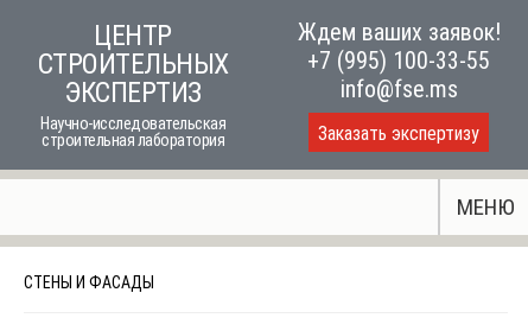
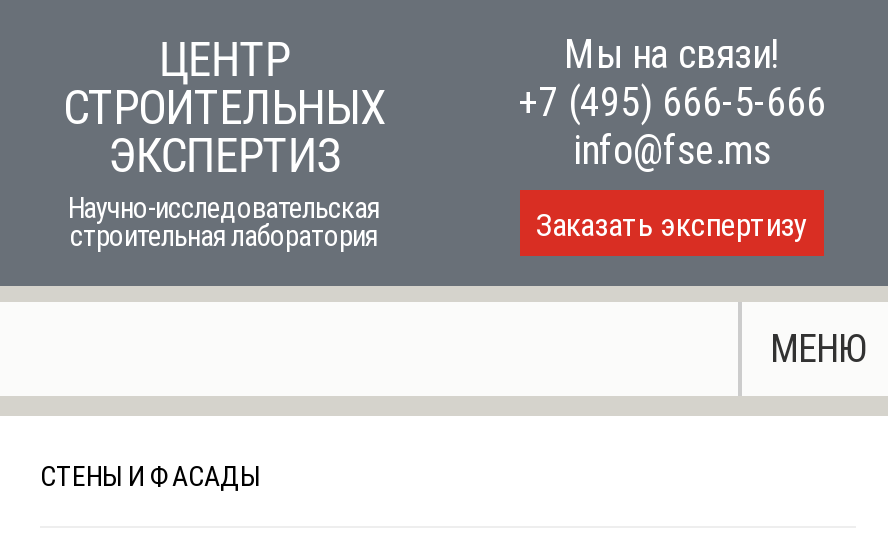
- Ждем ваших заявок!
- +7 (995) 100-33-55
+ Мы на связи!
+ +7 (495) 666-5-666
